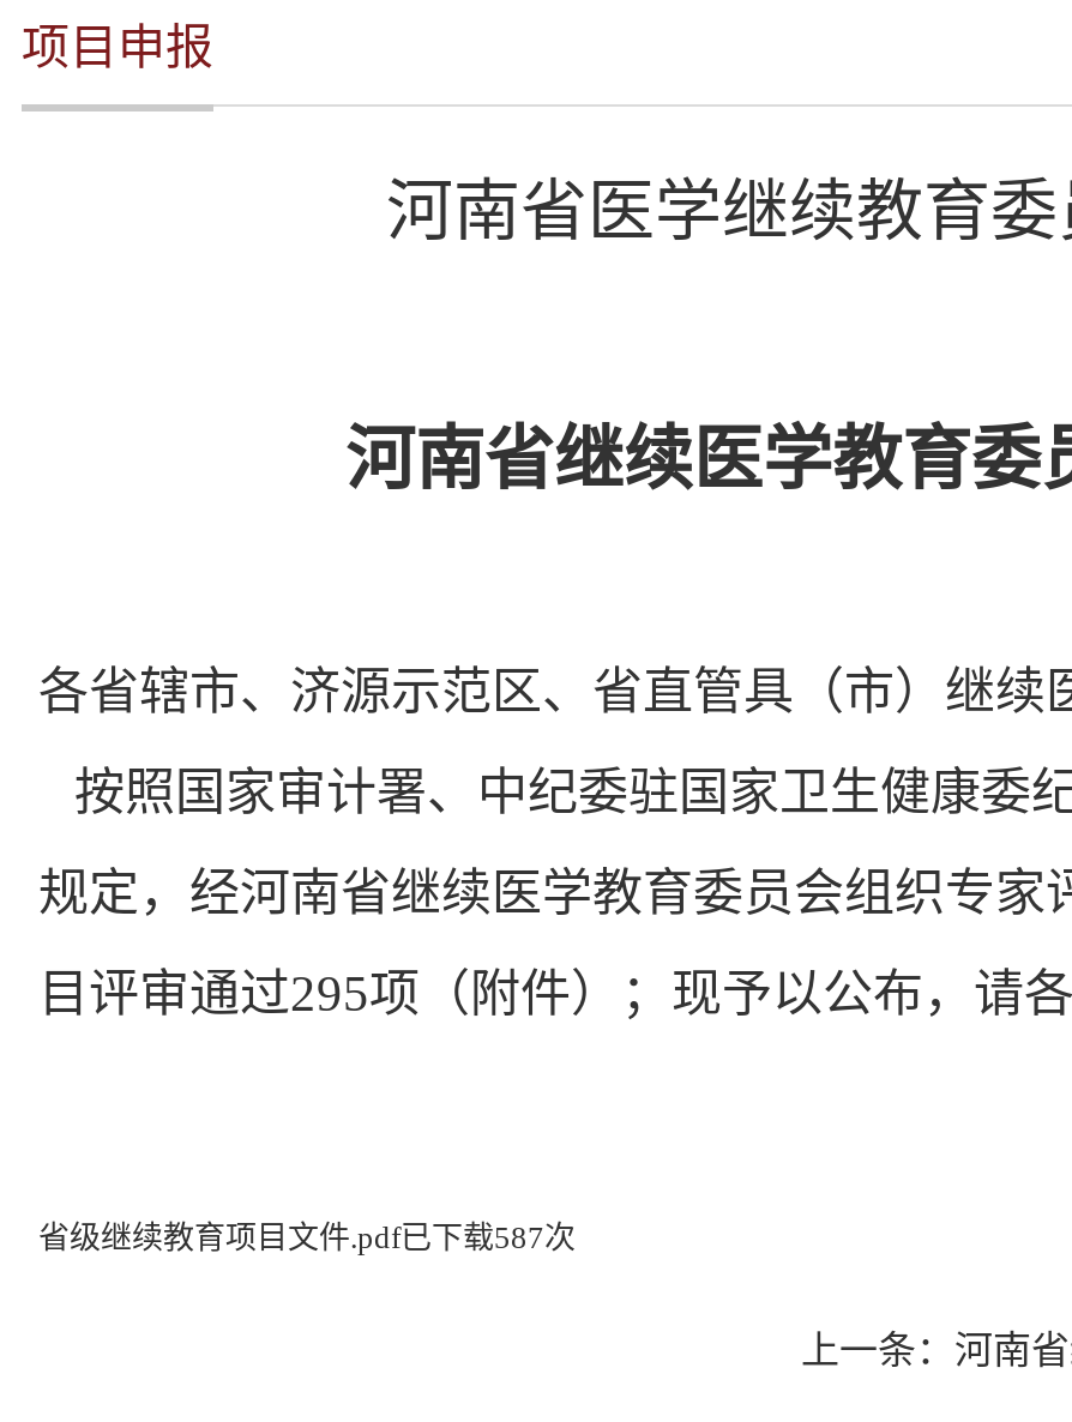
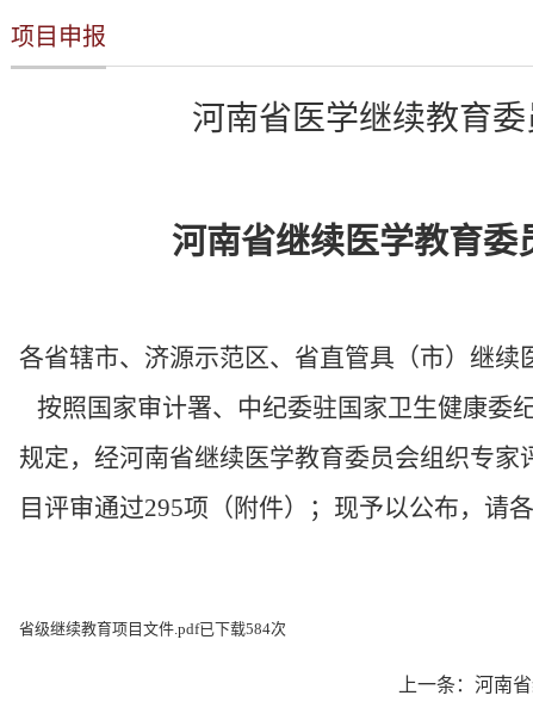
- 省级继续教育项目文件.pdf已下载587次
+ 省级继续教育项目文件.pdf已下载584次
